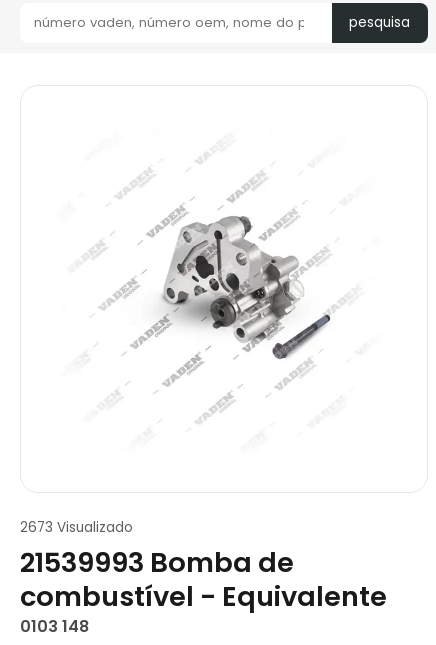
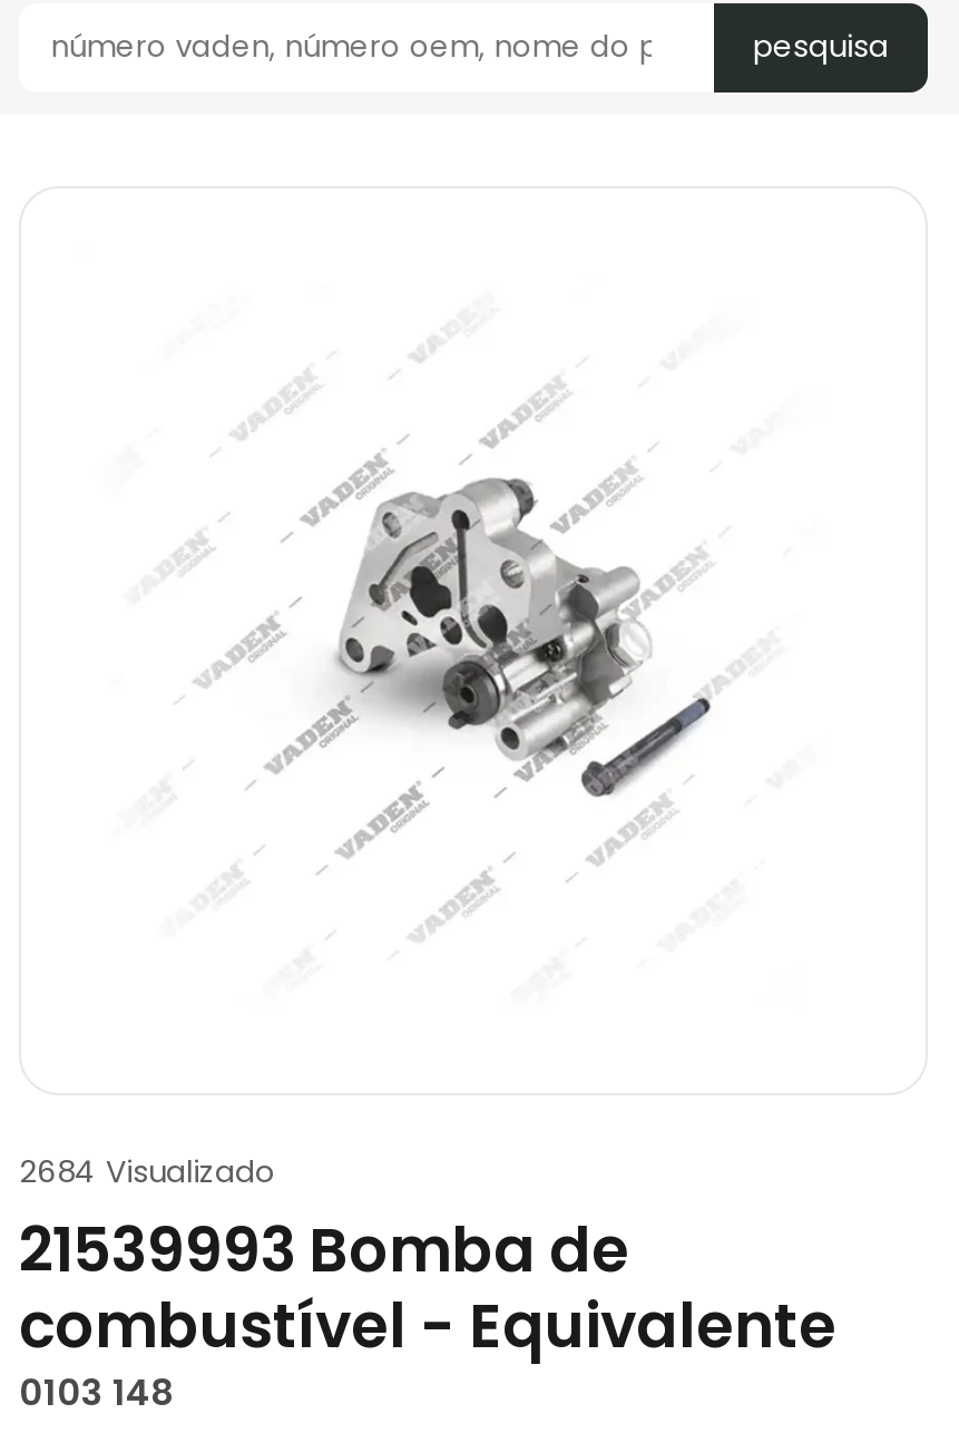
- 2673 Visualizado
+ 2684 Visualizado
